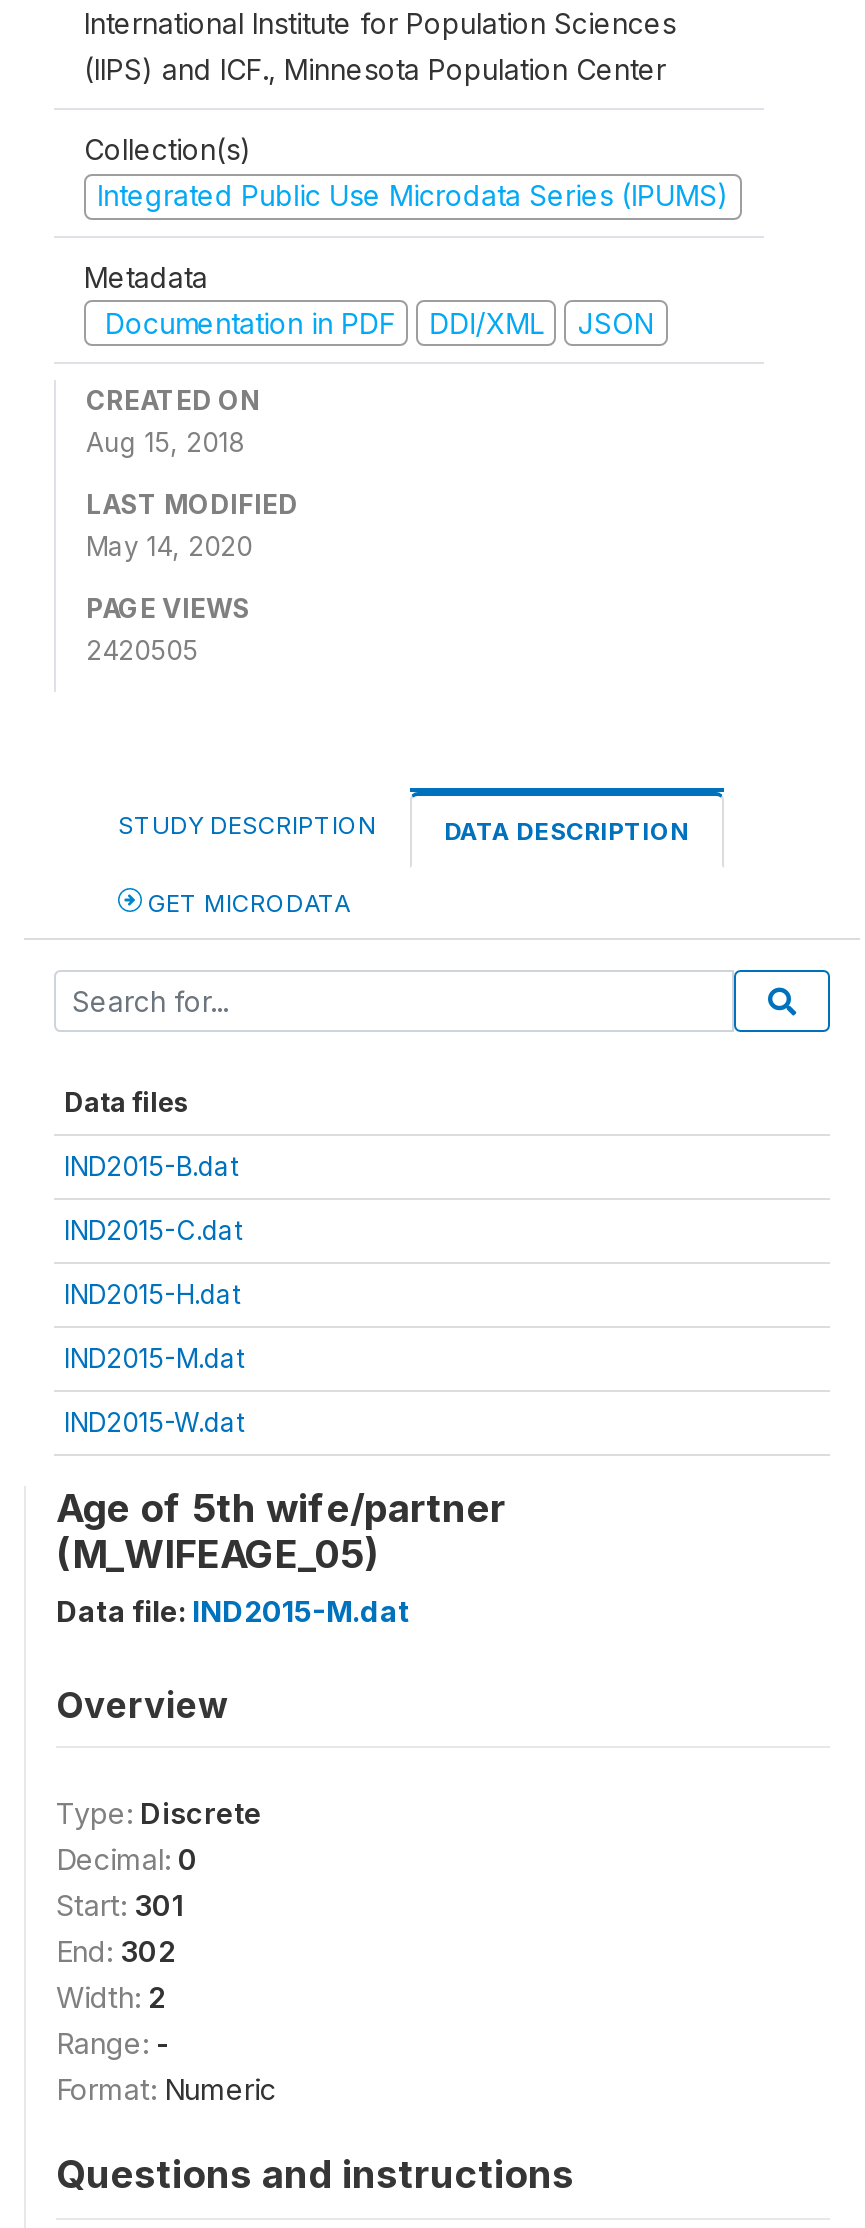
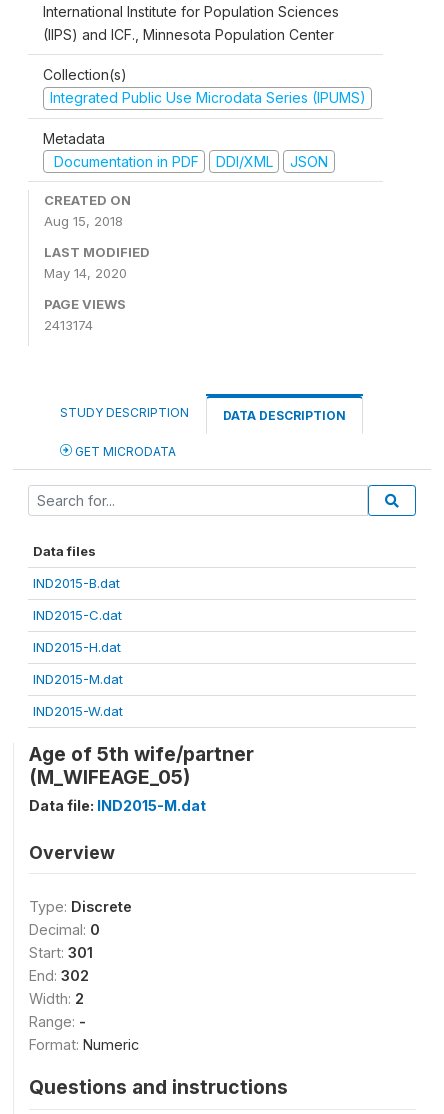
- 2420505
+ 2413174
